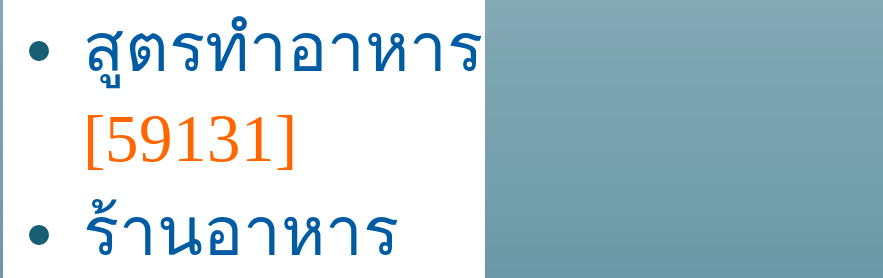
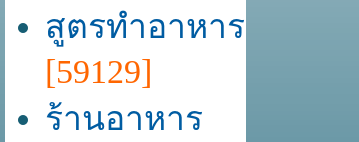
- [59131]
+ [59129]
